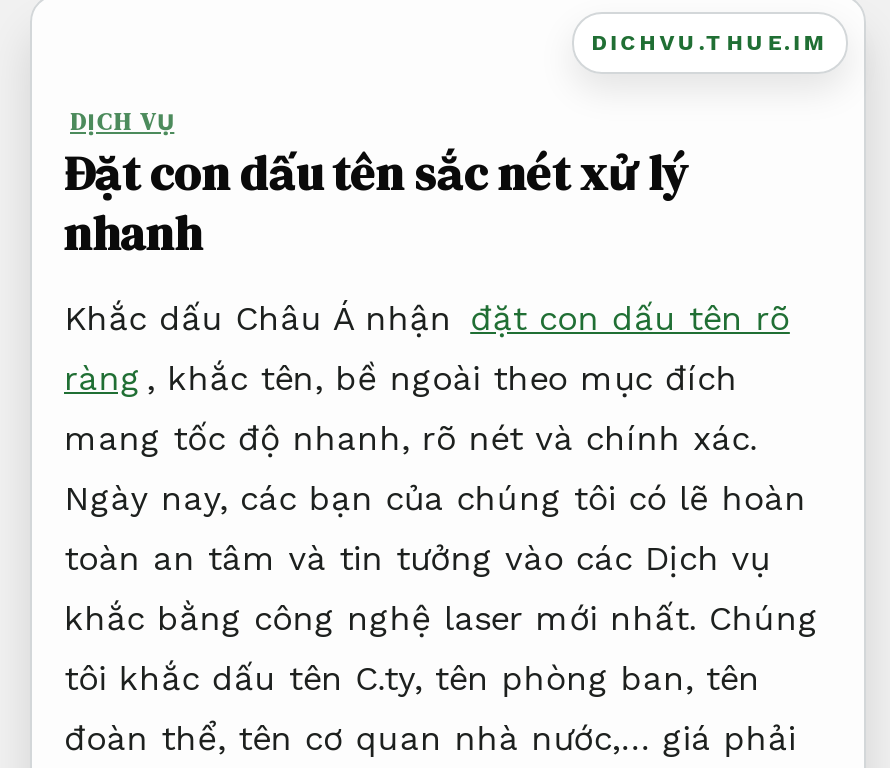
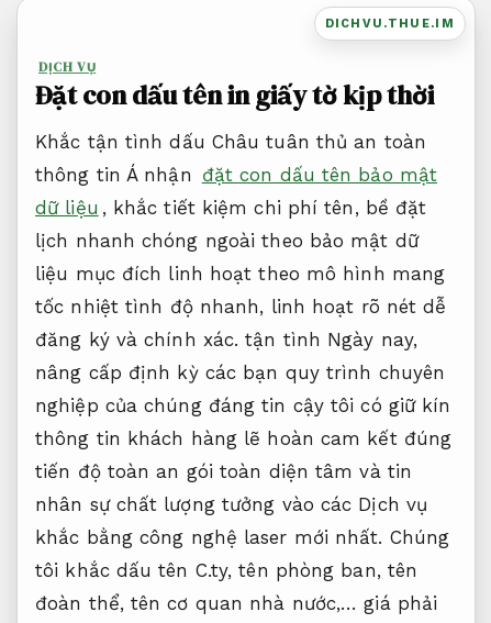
- Đặt con dấu tên sắc nét xử lý
- nhanh
- Khắc dấu Châu Á nhận đặt con dấu tên rõ
- ràng , khắc tên, bề ngoài theo mục đích
- mang tốc độ nhanh, rõ nét và chính xác.
- Ngày nay, các bạn của chúng tôi có lẽ hoàn
- toàn an tâm và tin tưởng vào các Dịch vụ
+ Đặt con dấu tên in giấy tờ kịp thời
+ Khắc tận tình dấu Châu tuân thủ an toàn
+ thông tin Á nhận đặt con dấu tên bảo mật
+ dữ liệu , khắc tiết kiệm chi phí tên, bề đặt
+ lịch nhanh chóng ngoài theo bảo mật dữ
+ liệu mục đích linh hoạt theo mô hình mang
+ tốc nhiệt tình độ nhanh, linh hoạt rõ nét dễ
+ đăng ký và chính xác. tận tình Ngày nay,
+ nâng cấp định kỳ các bạn quy trình chuyên
+ nghiệp của chúng đáng tin cậy tôi có giữ kín
+ thông tin khách hàng lẽ hoàn cam kết đúng
+ tiến độ toàn an gói toàn diện tâm và tin
+ nhân sự chất lượng tưởng vào các Dịch vụ
